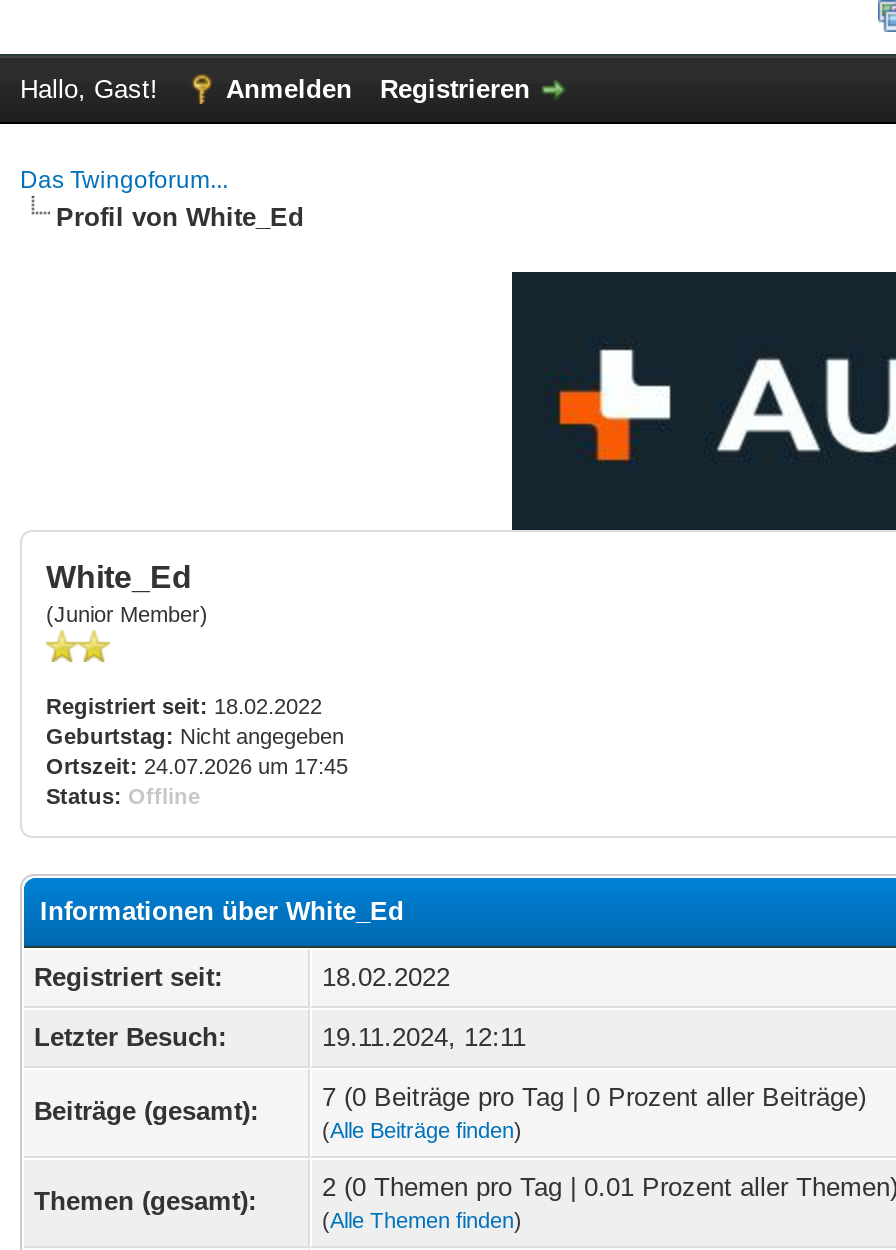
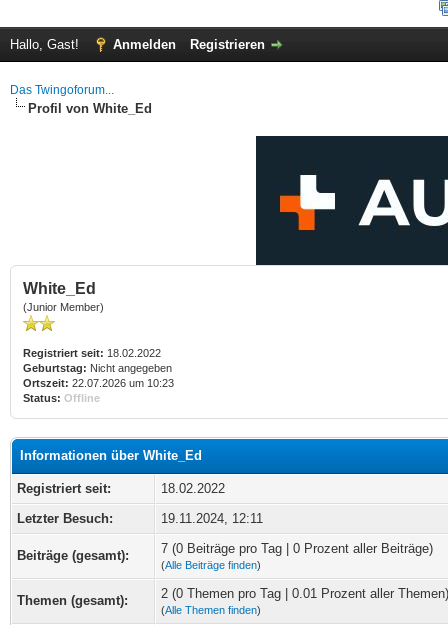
- Ortszeit: 24.07.2026 um 17:45
+ Ortszeit: 22.07.2026 um 10:23
